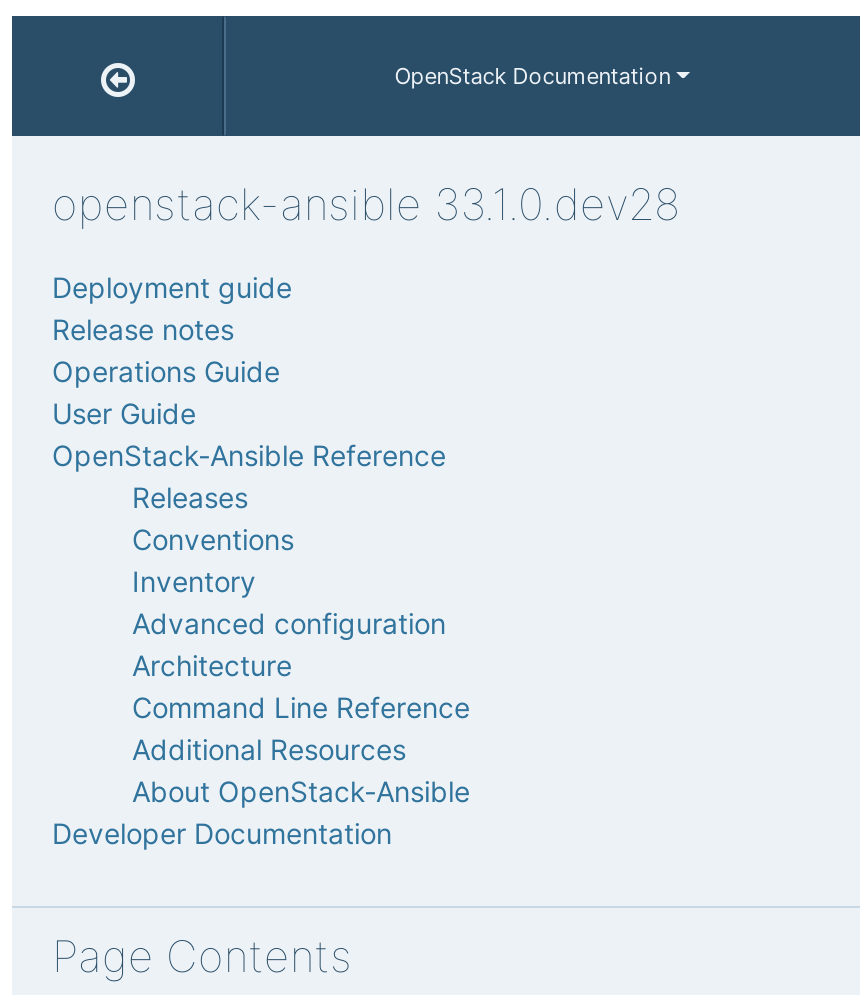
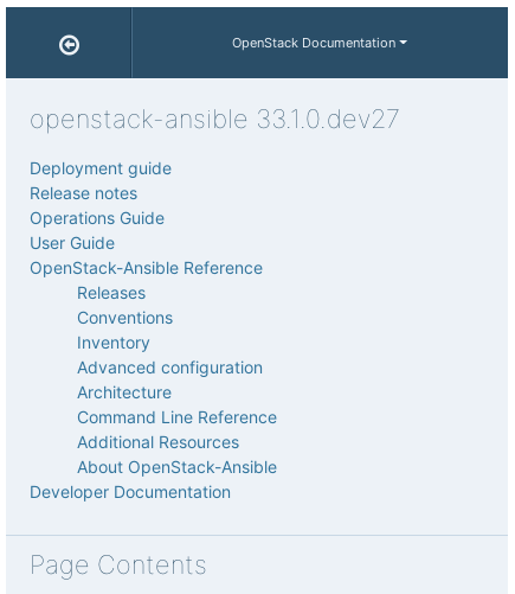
- openstack-ansible 33.1.0.dev28
+ openstack-ansible 33.1.0.dev27
